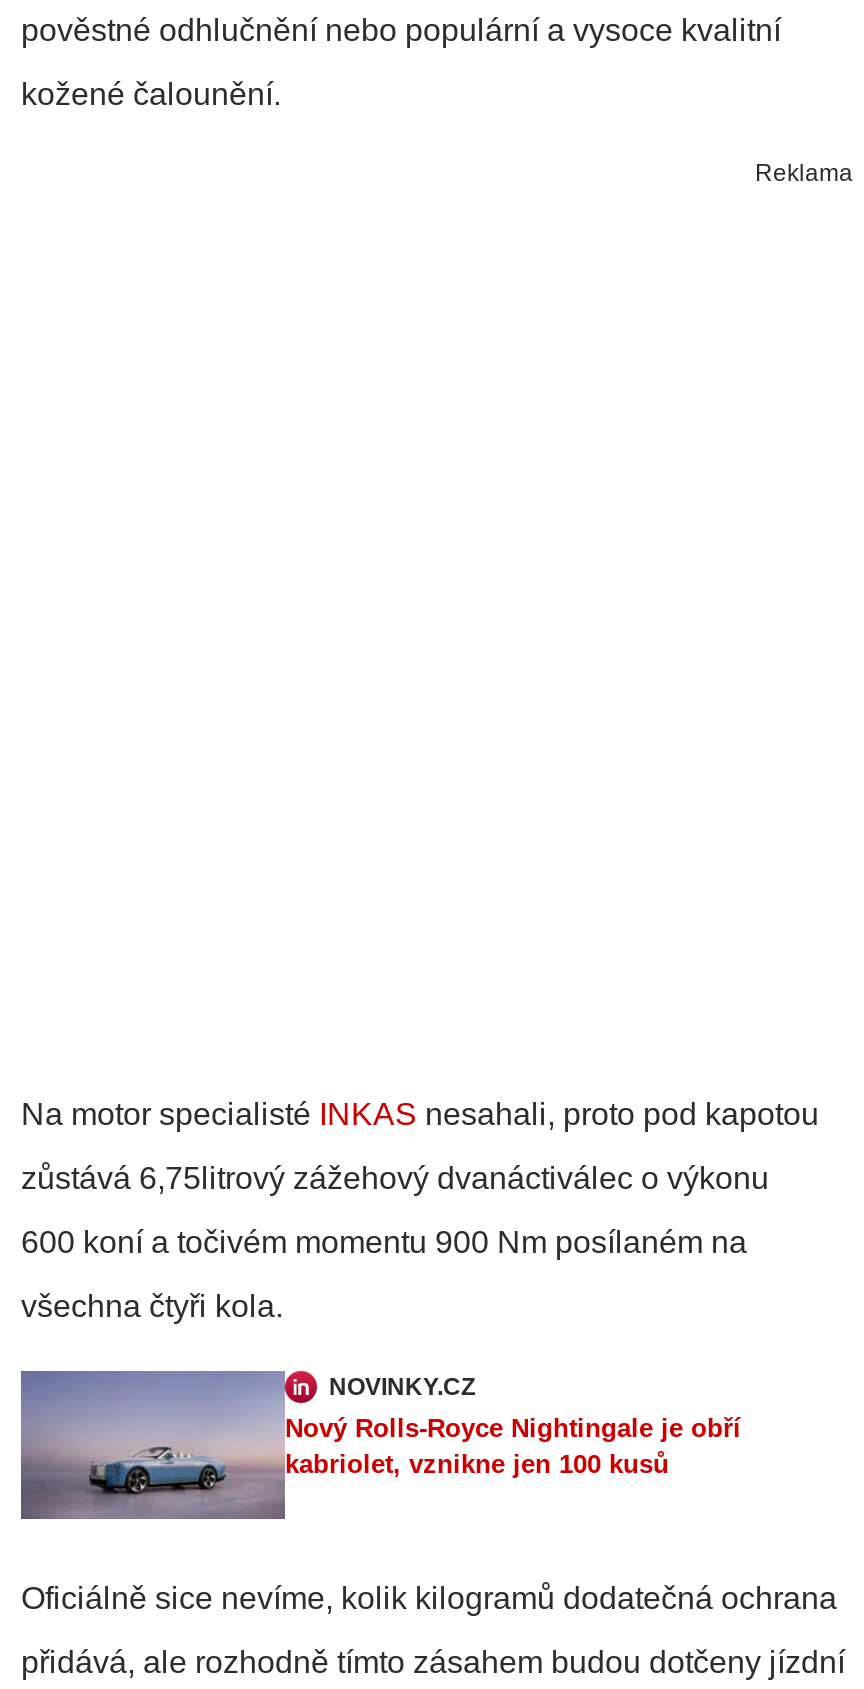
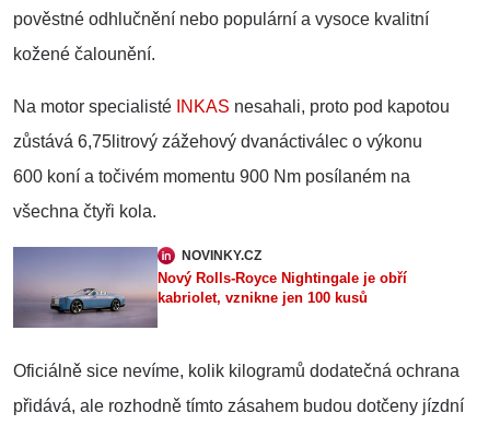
- Reklama
